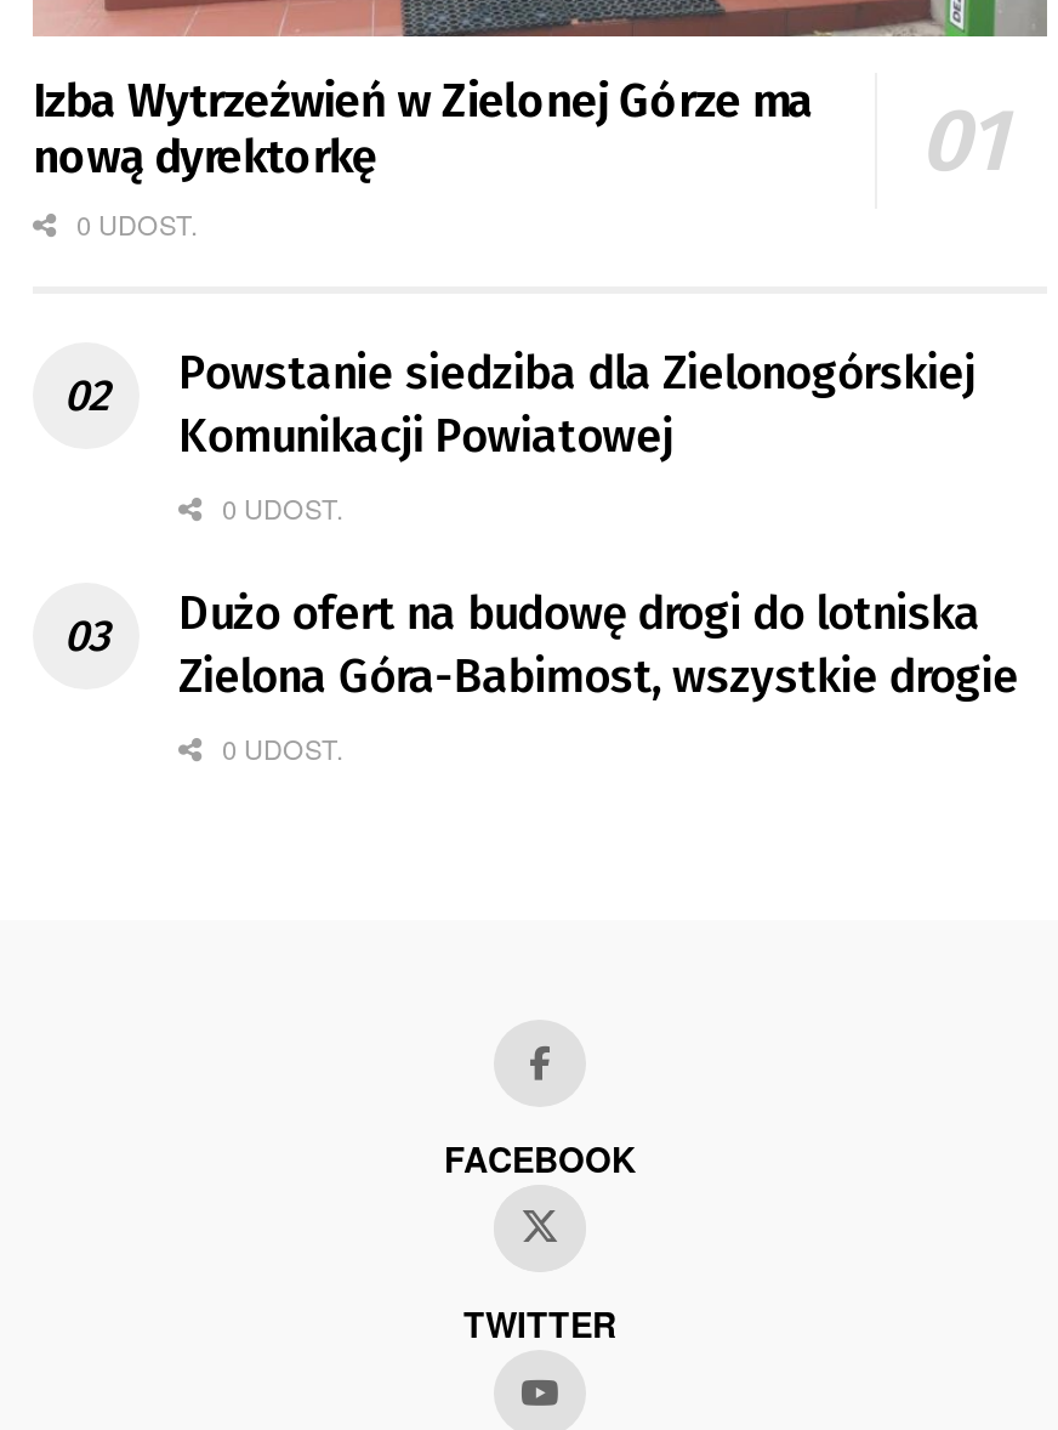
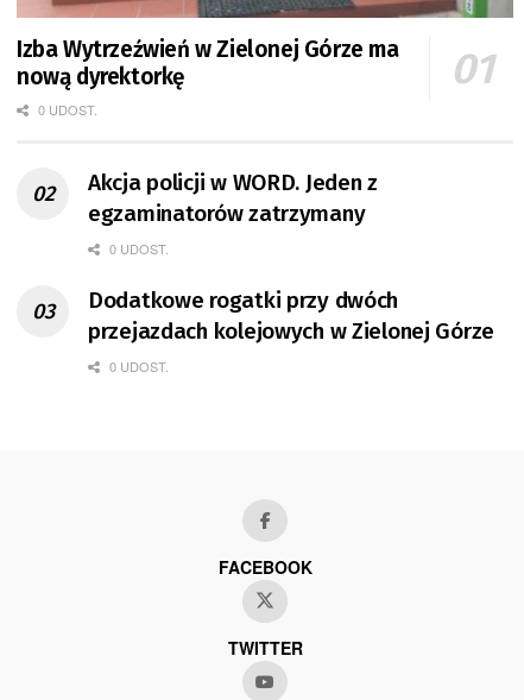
- Powstanie siedziba dla Zielonogórskiej
- Komunikacji Powiatowej
+ Akcja policji w WORD. Jeden z
+ egzaminatorów zatrzymany

- Dużo ofert na budowę drogi do lotniska
- Zielona Góra-Babimost, wszystkie drogie
+ Dodatkowe rogatki przy dwóch
+ przejazdach kolejowych w Zielonej Górze
